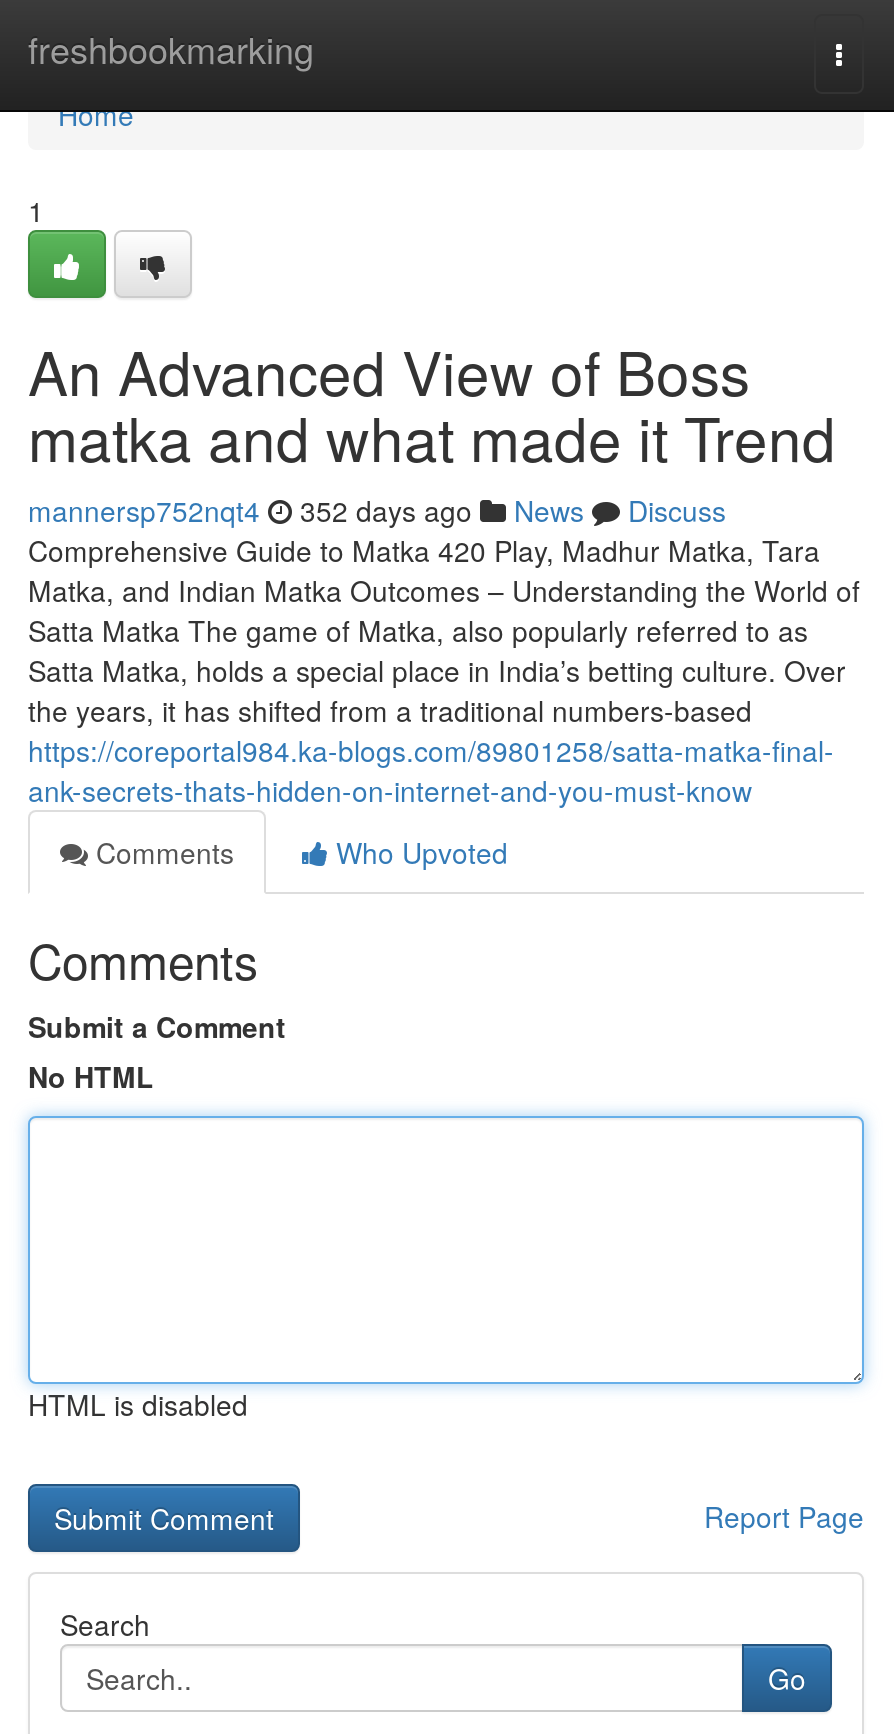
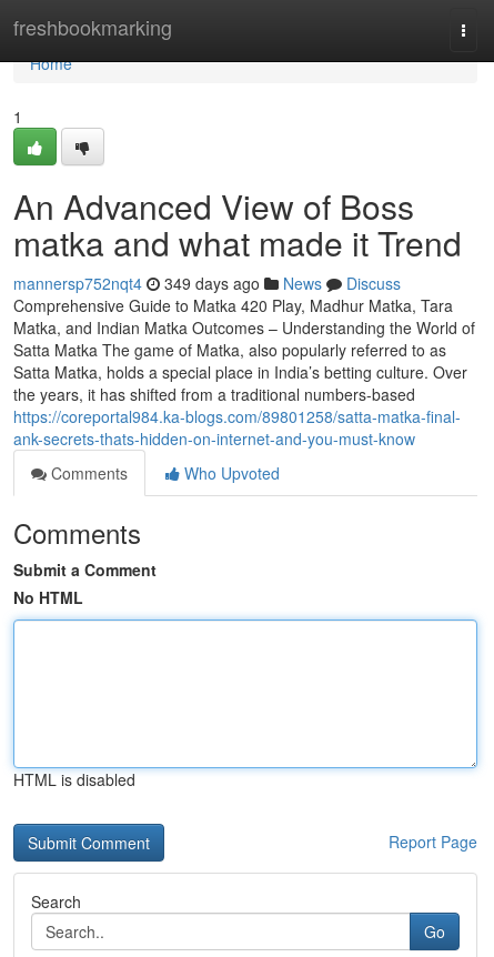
- mannersp752nqt4 352 days ago News Discuss
+ mannersp752nqt4 349 days ago News Discuss
